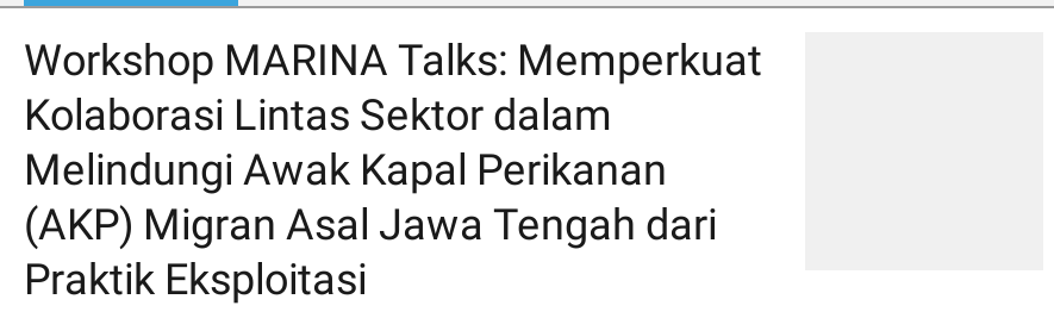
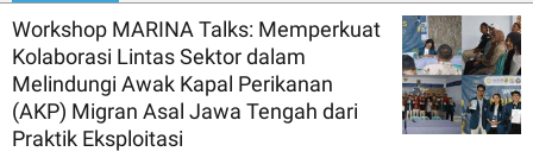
+ [image]
